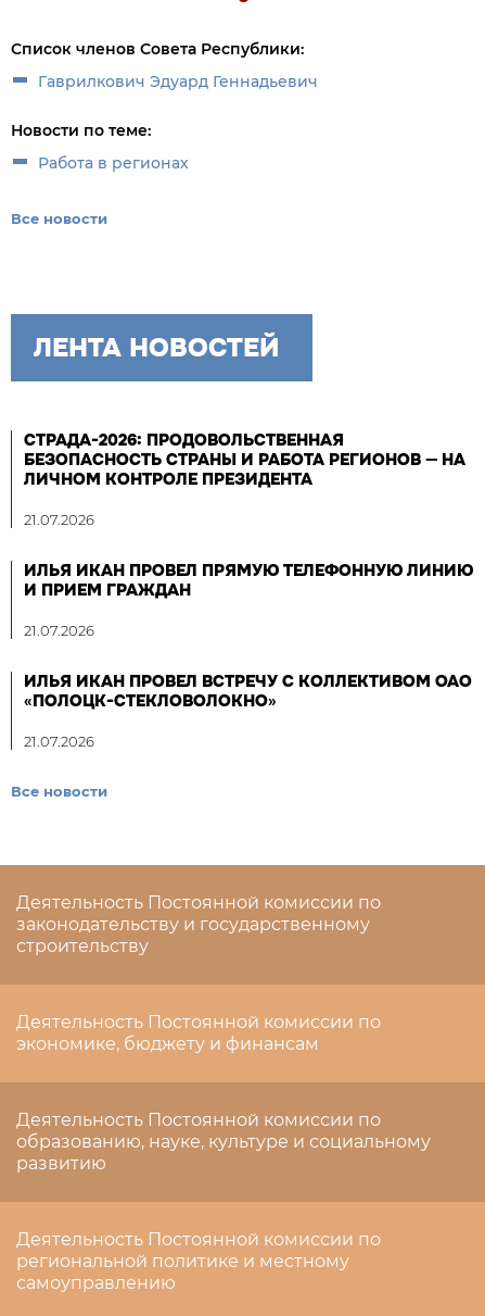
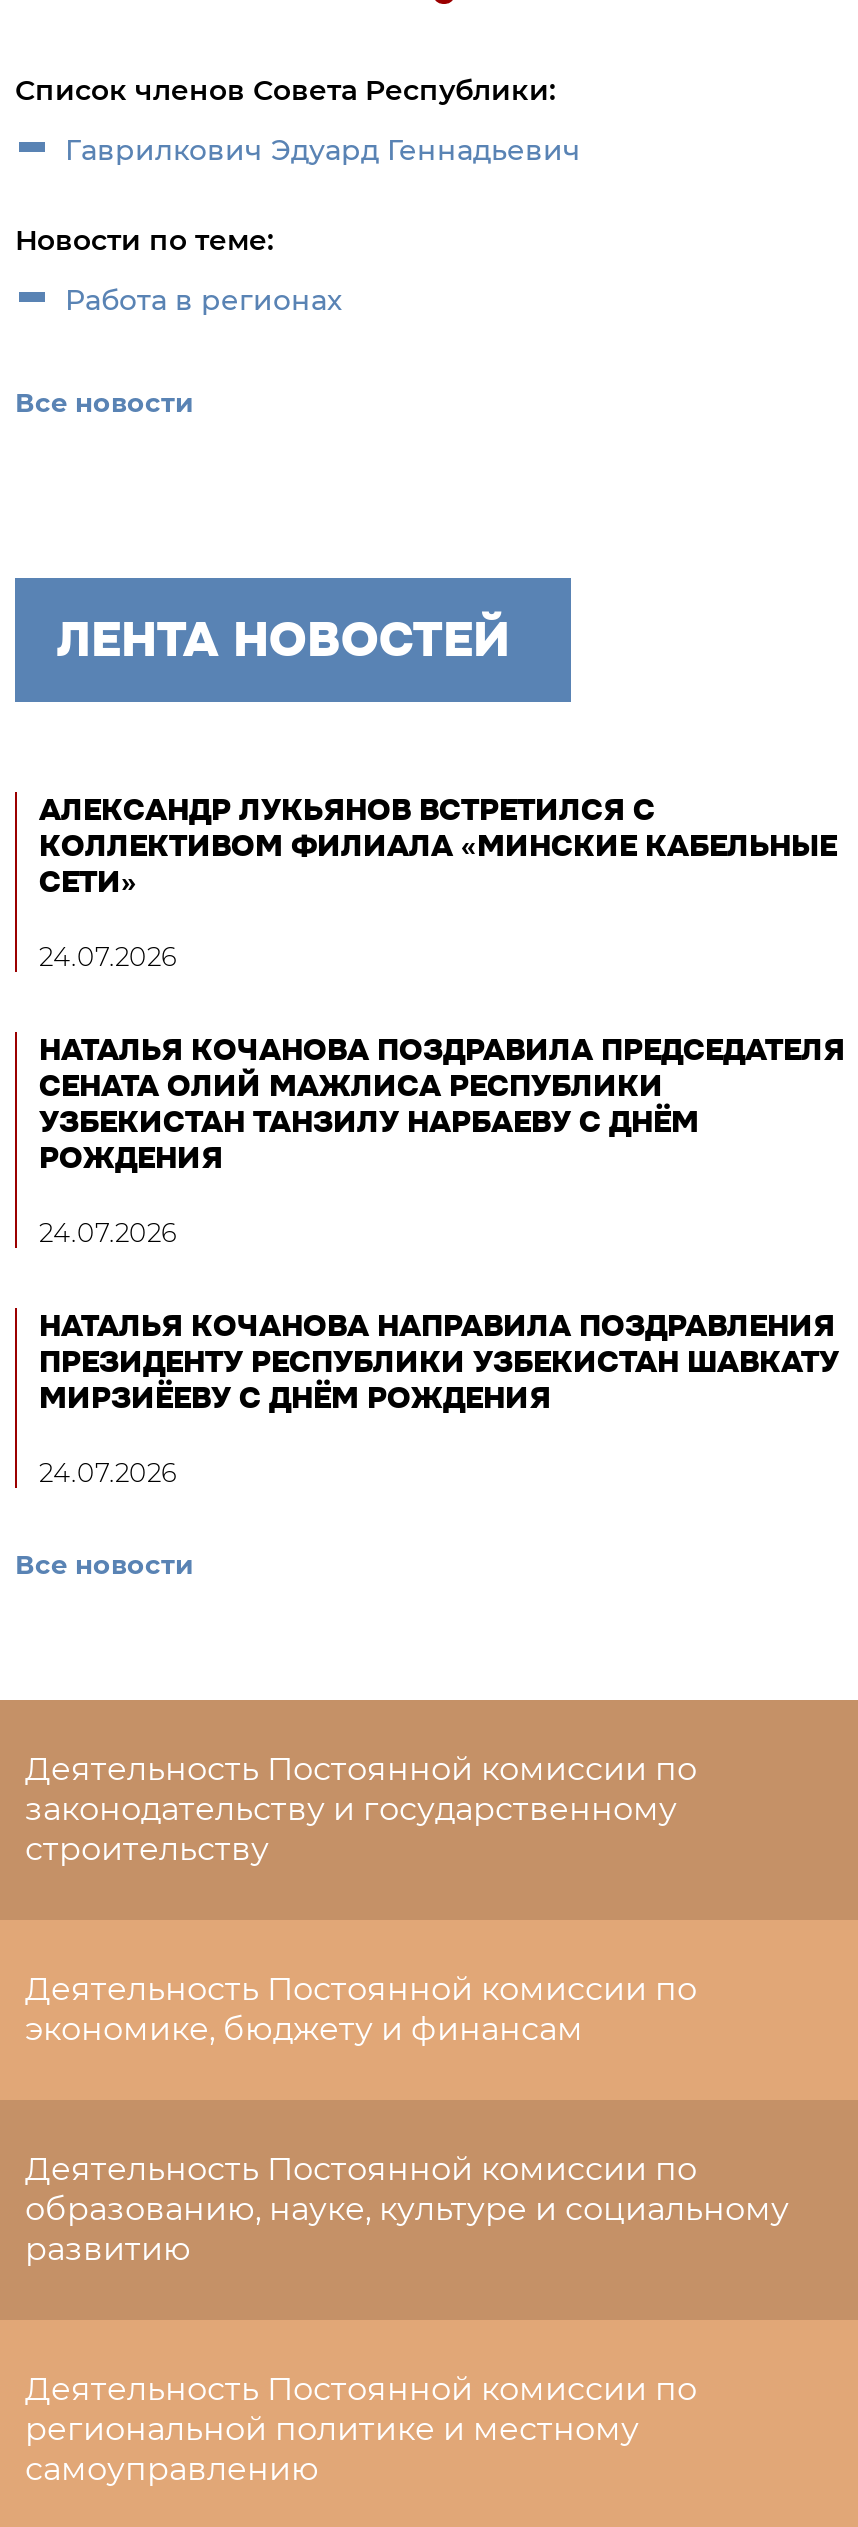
- СТРАДА-2026: ПРОДОВОЛЬСТВЕННАЯ
- БЕЗОПАСНОСТЬ СТРАНЫ И РАБОТА РЕГИОНОВ — НА
- ЛИЧНОМ КОНТРОЛЕ ПРЕЗИДЕНТА
+ АЛЕКСАНДР ЛУКЬЯНОВ ВСТРЕТИЛСЯ С
+ КОЛЛЕКТИВОМ ФИЛИАЛА «МИНСКИЕ КАБЕЛЬНЫЕ
+ СЕТИ»

- 21.07.2026
+ 24.07.2026

- ИЛЬЯ ИКАН ПРОВЕЛ ПРЯМУЮ ТЕЛЕФОННУЮ ЛИНИЮ
- И ПРИЕМ ГРАЖДАН
+ НАТАЛЬЯ КОЧАНОВА ПОЗДРАВИЛА ПРЕДСЕДАТЕЛЯ
+ СЕНАТА ОЛИЙ МАЖЛИСА РЕСПУБЛИКИ
+ УЗБЕКИСТАН ТАНЗИЛУ НАРБАЕВУ С ДНЁМ
+ РОЖДЕНИЯ

- 21.07.2026
+ 24.07.2026

- ИЛЬЯ ИКАН ПРОВЕЛ ВСТРЕЧУ С КОЛЛЕКТИВОМ ОАО
- «ПОЛОЦК-СТЕКЛОВОЛОКНО»
+ НАТАЛЬЯ КОЧАНОВА НАПРАВИЛА ПОЗДРАВЛЕНИЯ
+ ПРЕЗИДЕНТУ РЕСПУБЛИКИ УЗБЕКИСТАН ШАВКАТУ
+ МИРЗИЁЕВУ С ДНЁМ РОЖДЕНИЯ

- 21.07.2026
+ 24.07.2026
